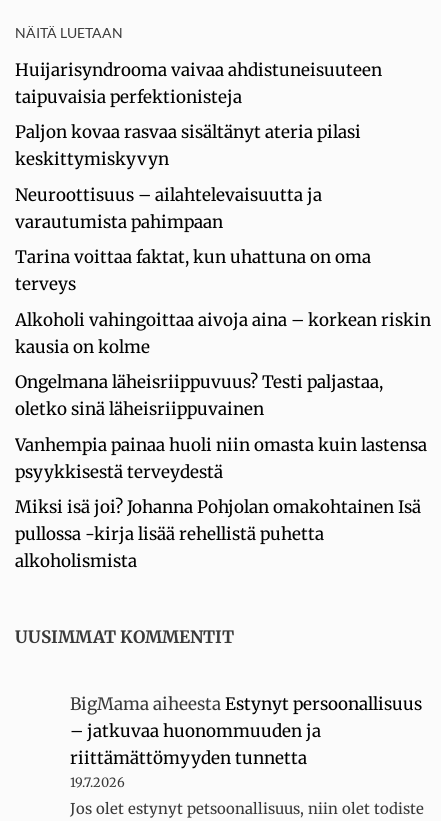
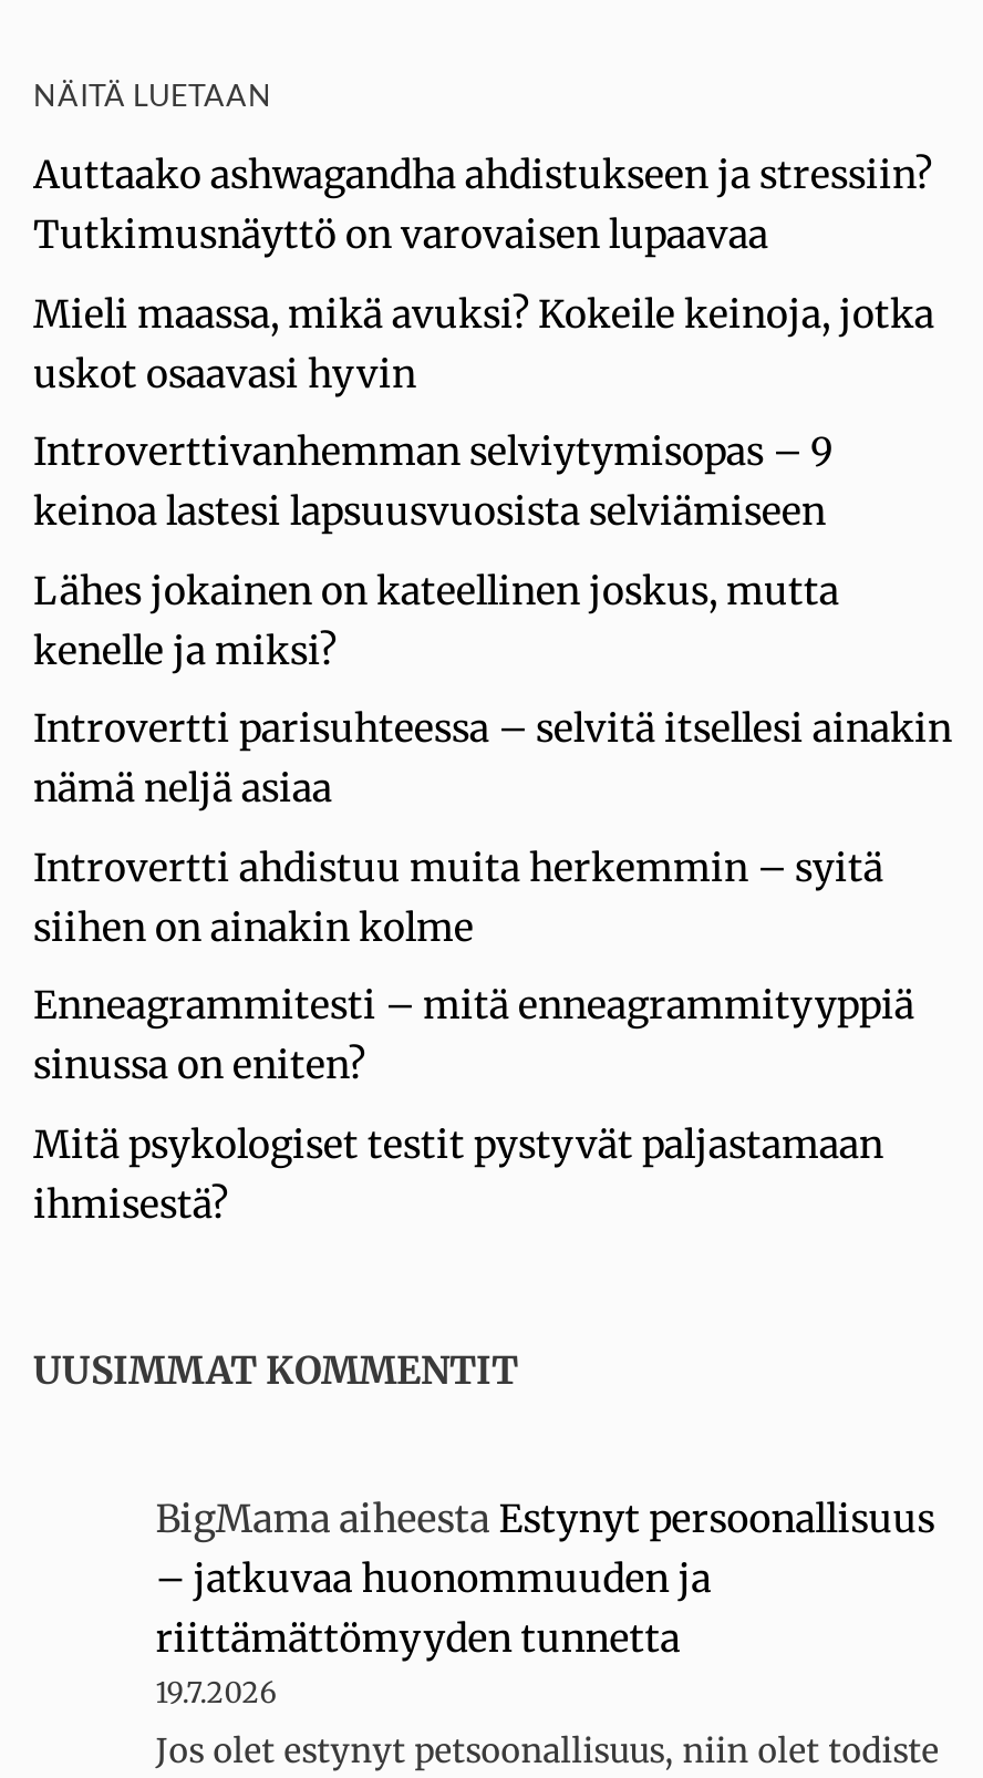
- Huijarisyndrooma vaivaa ahdistuneisuuteen
- taipuvaisia perfektionisteja
+ Auttaako ashwagandha ahdistukseen ja stressiin?
+ Tutkimusnäyttö on varovaisen lupaavaa

- Paljon kovaa rasvaa sisältänyt ateria pilasi
- keskittymiskyvyn
+ Mieli maassa, mikä avuksi? Kokeile keinoja, jotka
+ uskot osaavasi hyvin

- Neuroottisuus – ailahtelevaisuutta ja
- varautumista pahimpaan
+ Introverttivanhemman selviytymisopas – 9
+ keinoa lastesi lapsuusvuosista selviämiseen

- Tarina voittaa faktat, kun uhattuna on oma
- terveys
+ Lähes jokainen on kateellinen joskus, mutta
+ kenelle ja miksi?

- Alkoholi vahingoittaa aivoja aina – korkean riskin
- kausia on kolme
+ Introvertti parisuhteessa – selvitä itsellesi ainakin
+ nämä neljä asiaa

- Ongelmana läheisriippuvuus? Testi paljastaa,
- oletko sinä läheisriippuvainen
+ Introvertti ahdistuu muita herkemmin – syitä
+ siihen on ainakin kolme

- Vanhempia painaa huoli niin omasta kuin lastensa
- psyykkisestä terveydestä
+ Enneagrammitesti – mitä enneagrammityyppiä
+ sinussa on eniten?

- Miksi isä joi? Johanna Pohjolan omakohtainen Isä
- pullossa -kirja lisää rehellistä puhetta
- alkoholismista
+ Mitä psykologiset testit pystyvät paljastamaan
+ ihmisestä?
